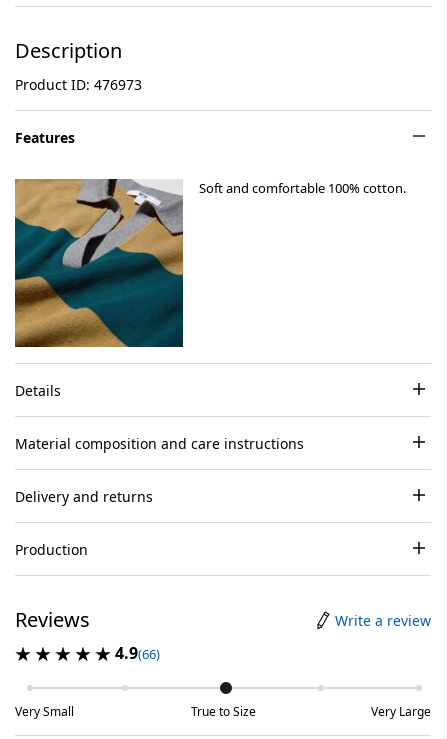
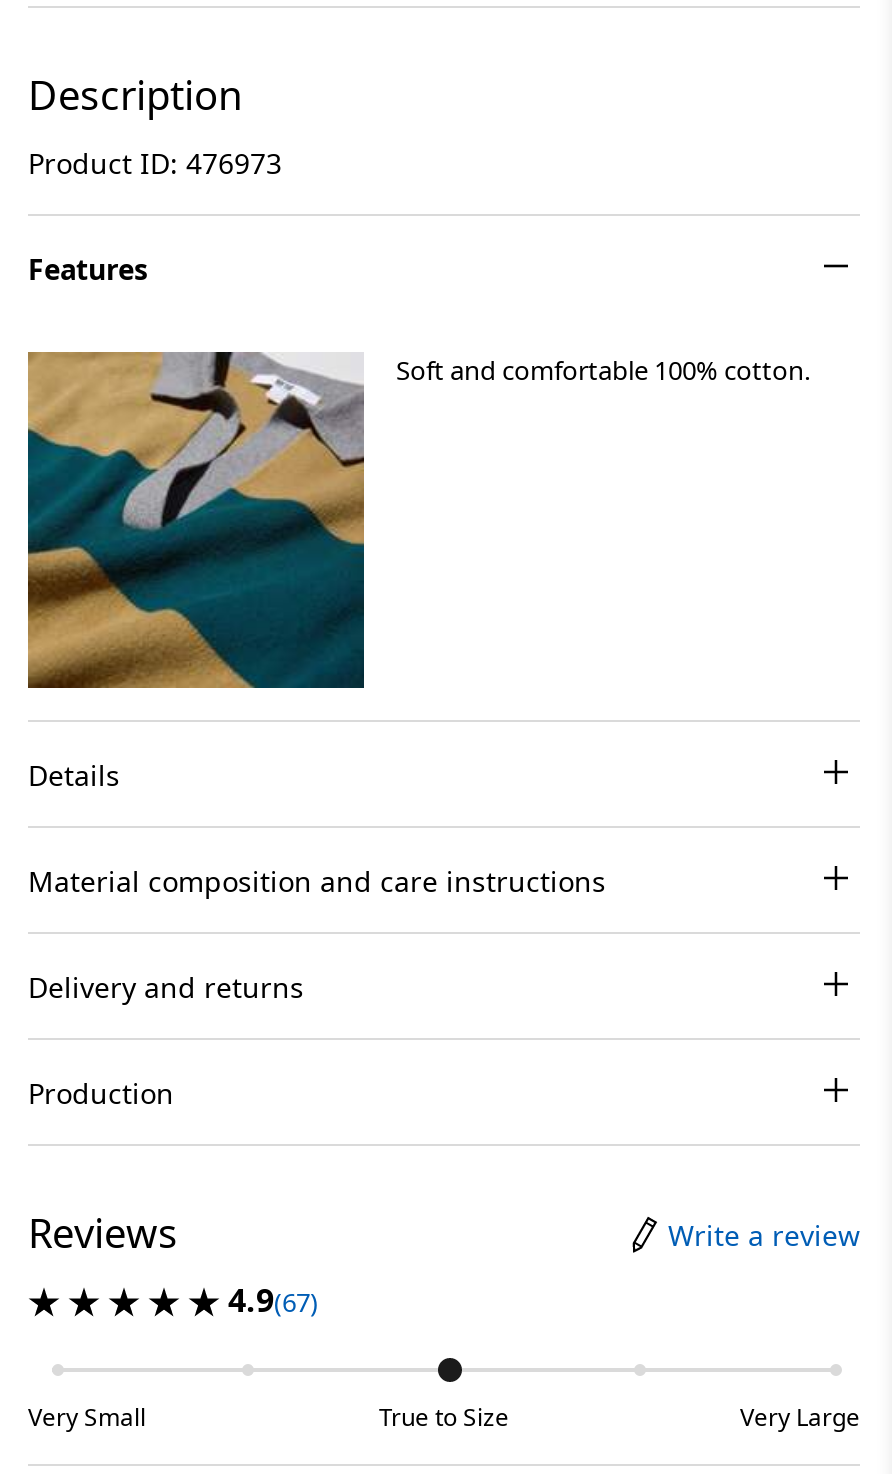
- 4.9(66)
+ 4.9(67)
